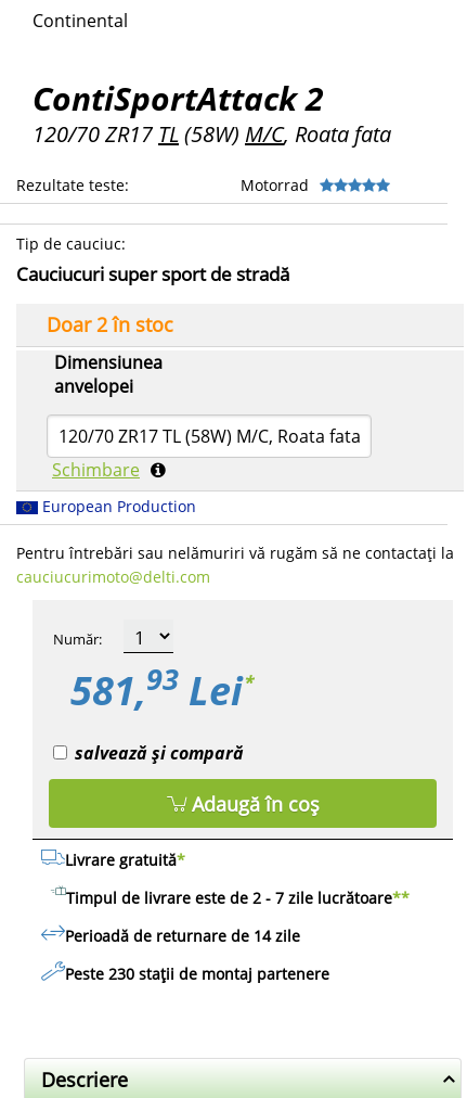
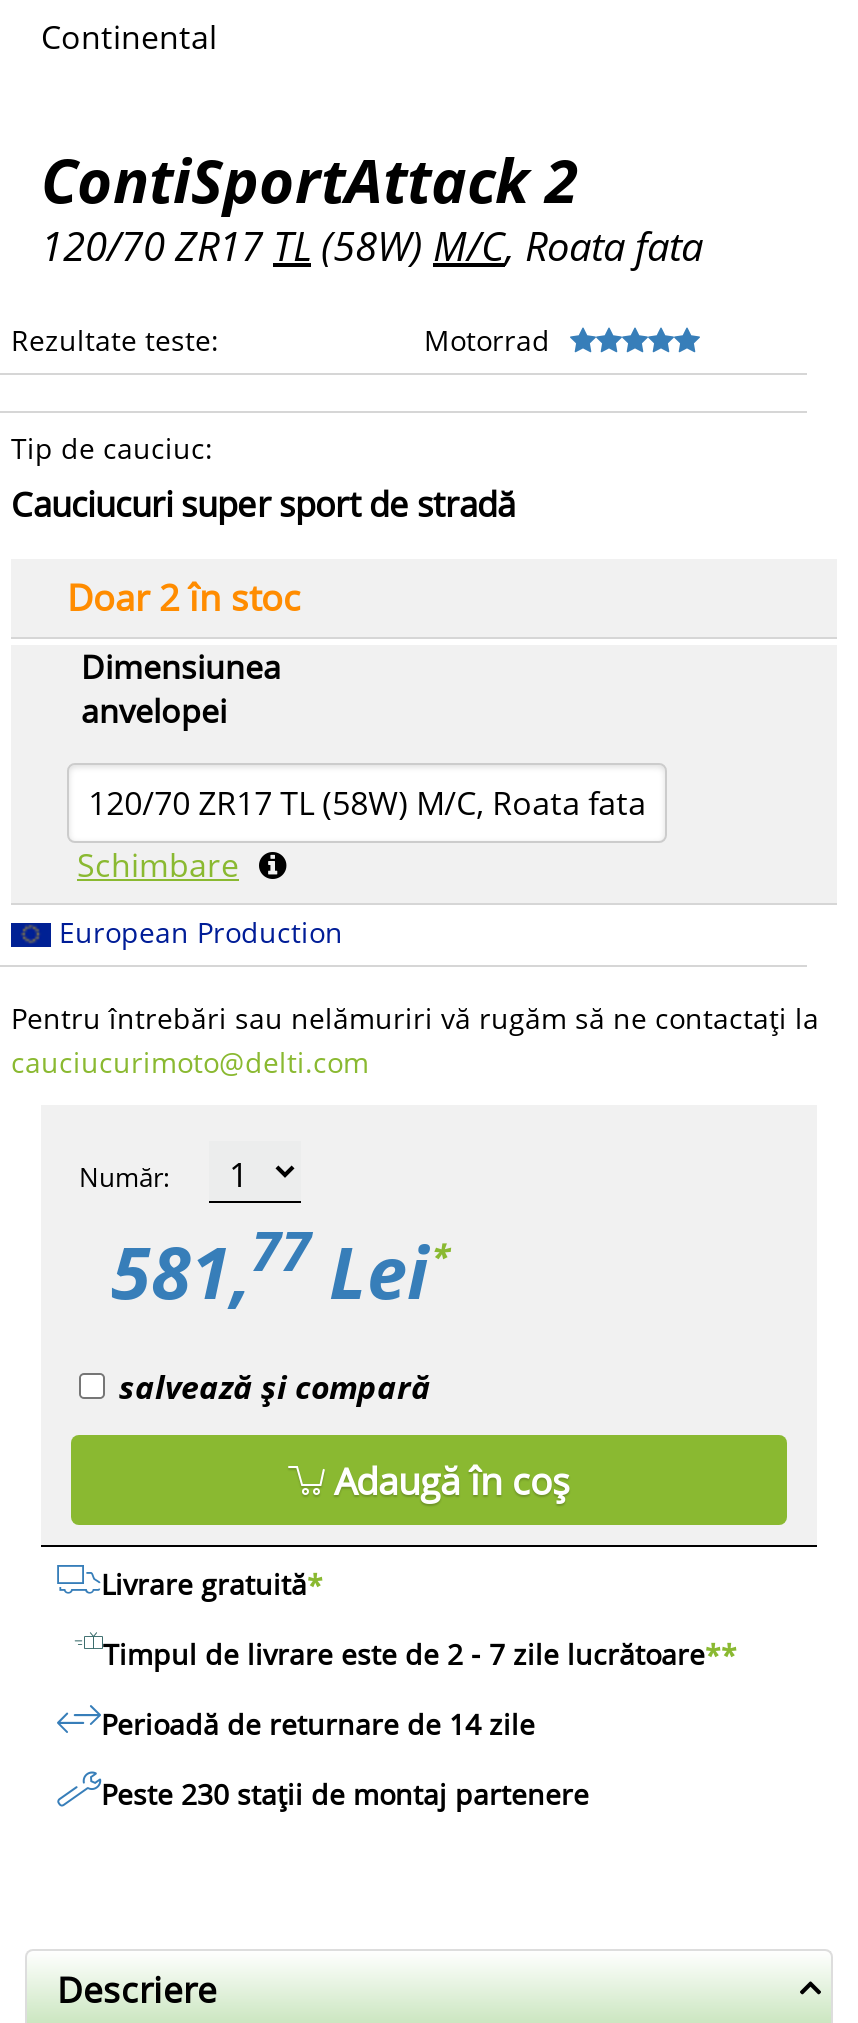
- 581,93 Lei*
+ 581,77 Lei*
